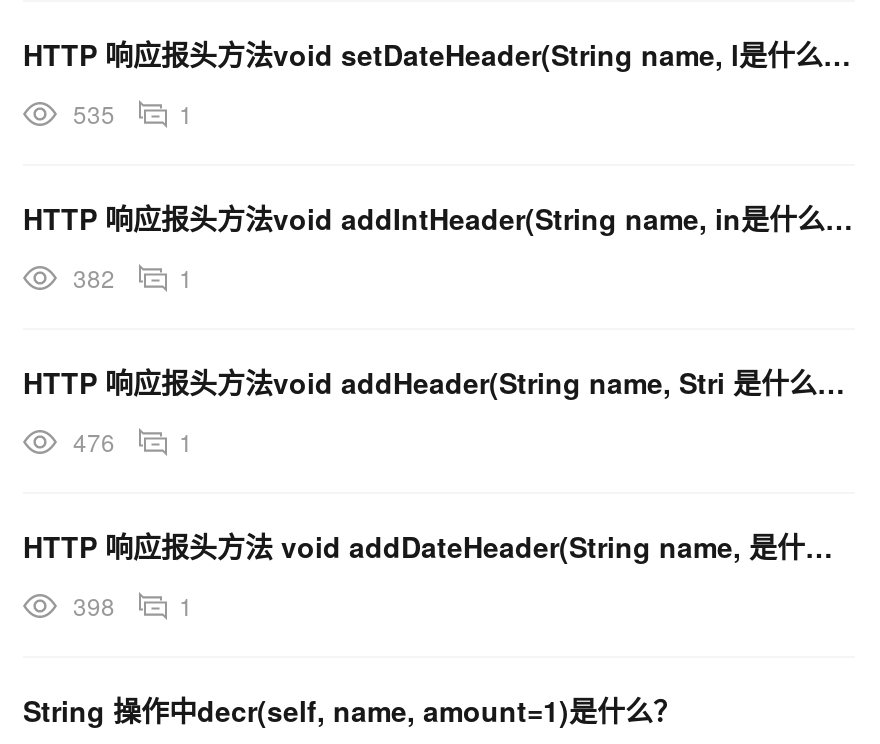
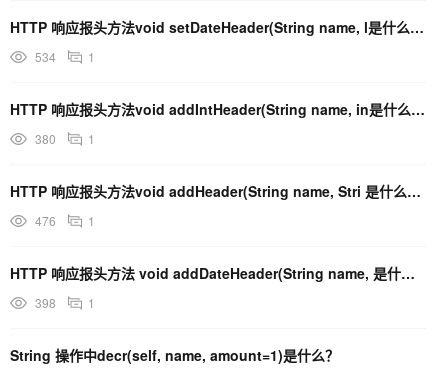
- 535 1
+ 534 1

- 382 1
+ 380 1
